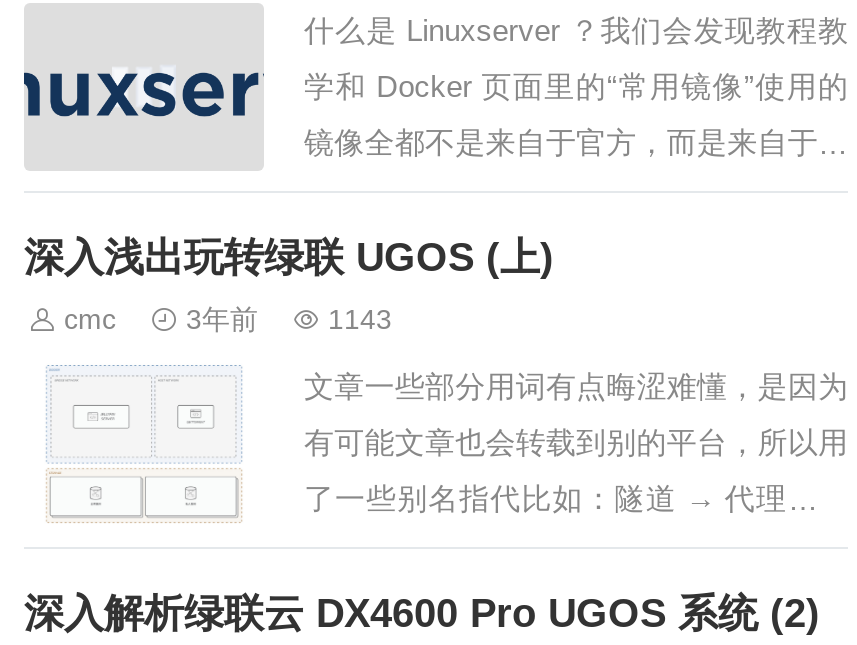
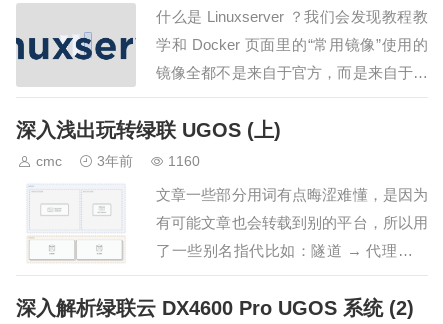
- 1143
+ 1160
